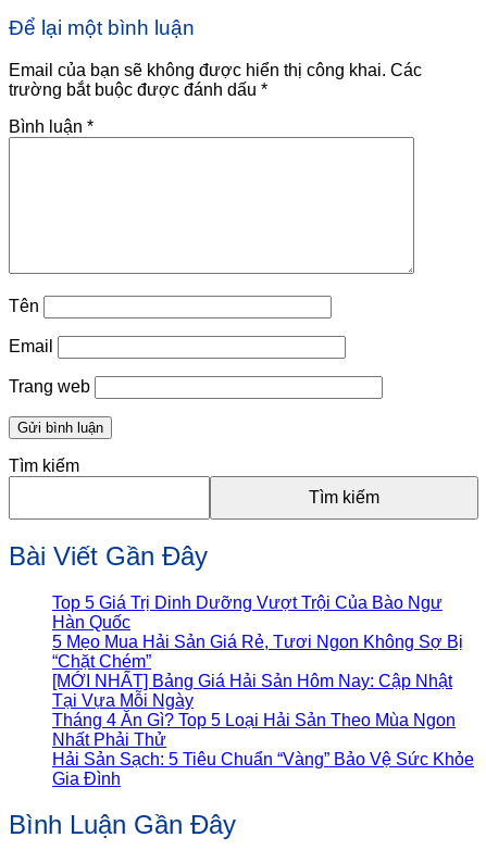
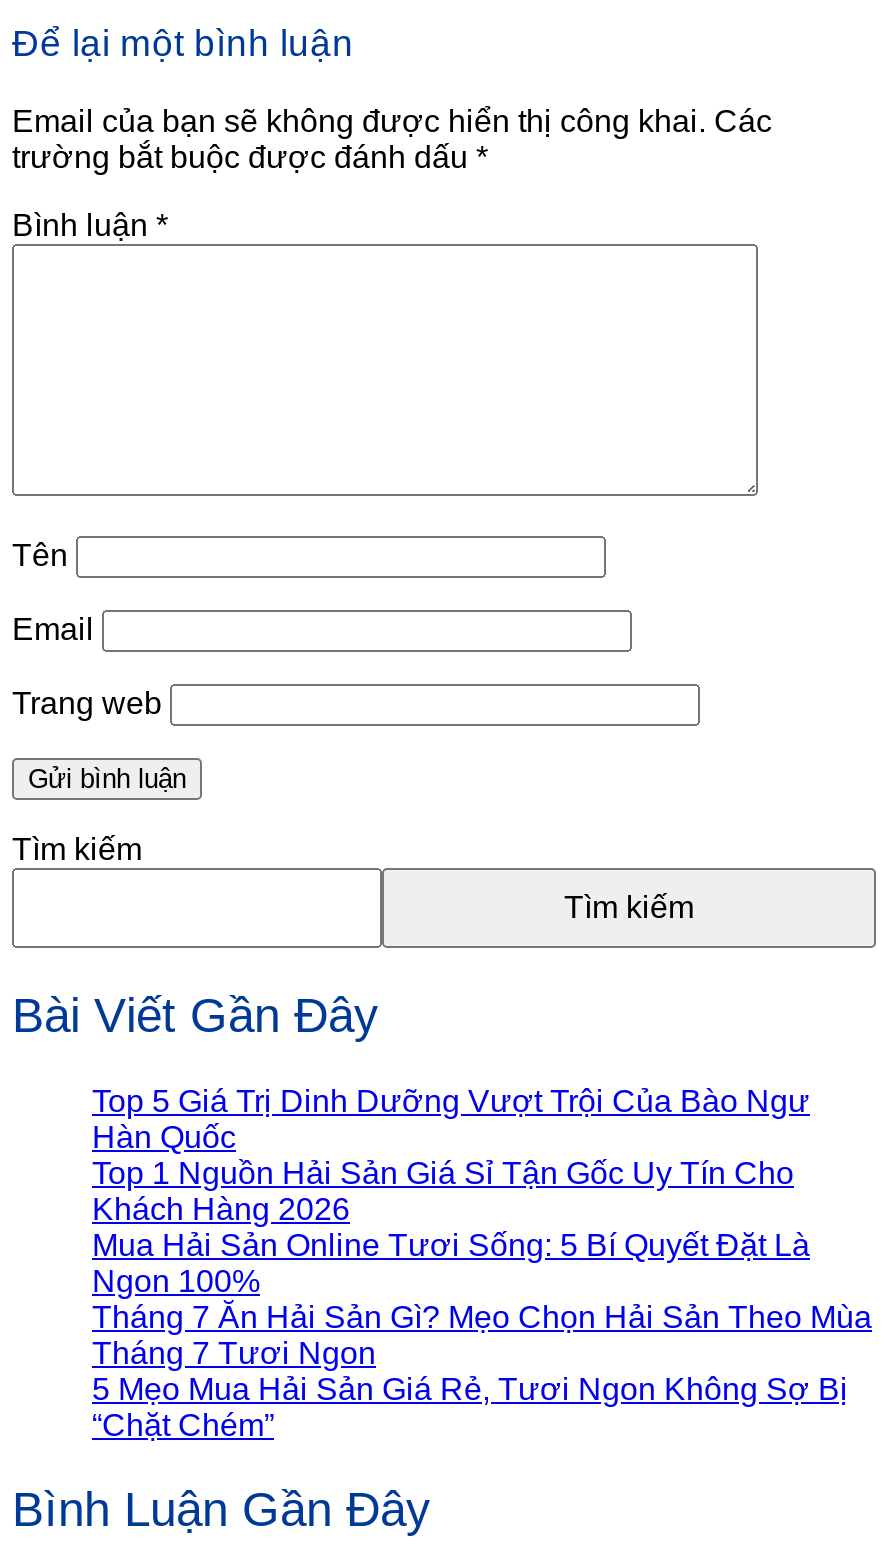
+ Top 1 Nguồn Hải Sản Giá Sỉ Tận Gốc Uy Tín Cho
+ Khách Hàng 2026
+ Mua Hải Sản Online Tươi Sống: 5 Bí Quyết Đặt Là
+ Ngon 100%
+ Tháng 7 Ăn Hải Sản Gì? Mẹo Chọn Hải Sản Theo Mùa
+ Tháng 7 Tươi Ngon

moved down: 5 Mẹo Mua Hải Sản Giá Rẻ, Tươi Ngon Không Sợ Bị | “Chặt Chém”

- [MỚI NHẤT] Bảng Giá Hải Sản Hôm Nay: Cập Nhật
- Tại Vựa Mỗi Ngày
- Tháng 4 Ăn Gì? Top 5 Loại Hải Sản Theo Mùa Ngon
- Nhất Phải Thử
- Hải Sản Sạch: 5 Tiêu Chuẩn “Vàng” Bảo Vệ Sức Khỏe
- Gia Đình
